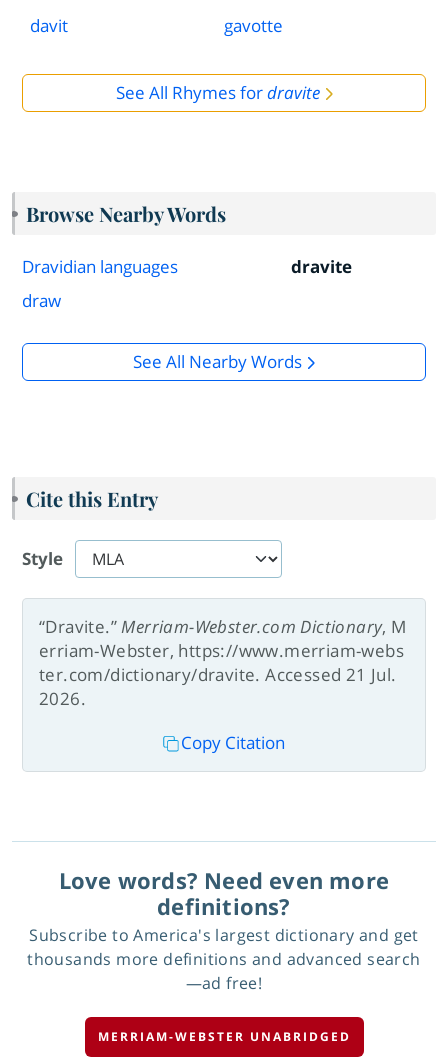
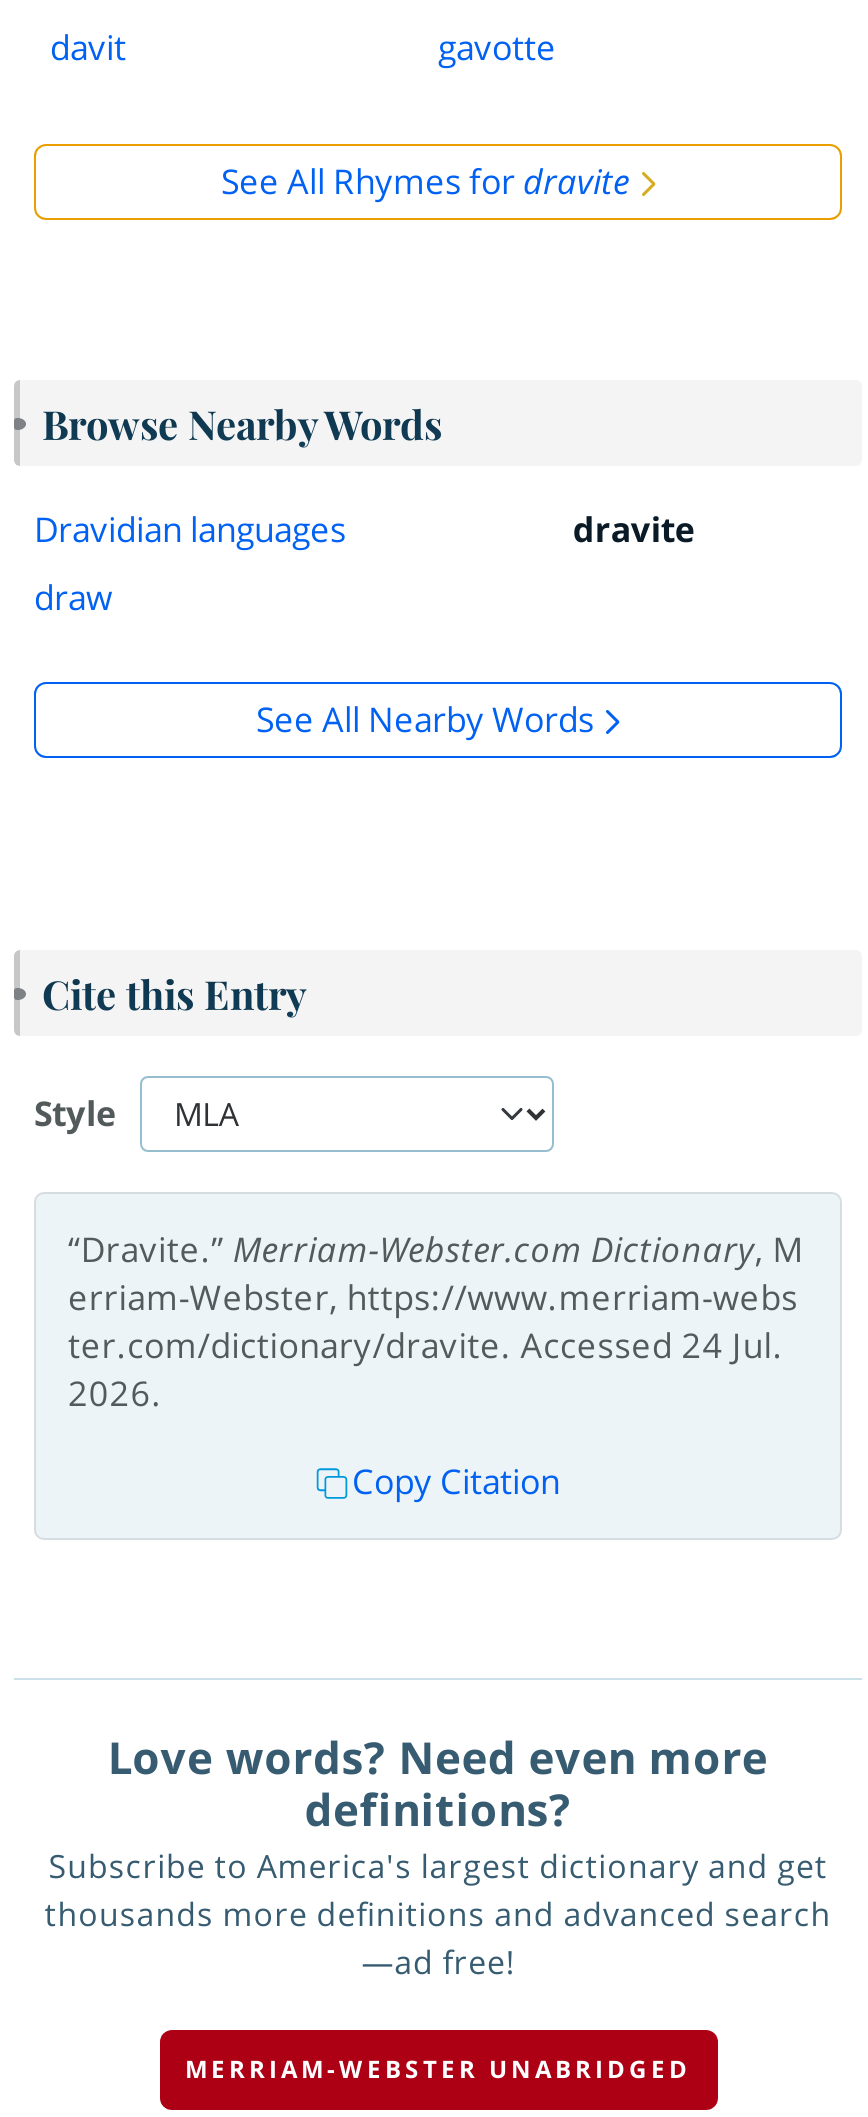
- ter.com/dictionary/dravite. Accessed 21 Jul.
+ ter.com/dictionary/dravite. Accessed 24 Jul.
